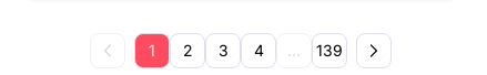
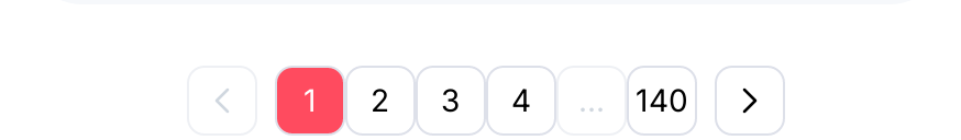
- 139
+ 140
